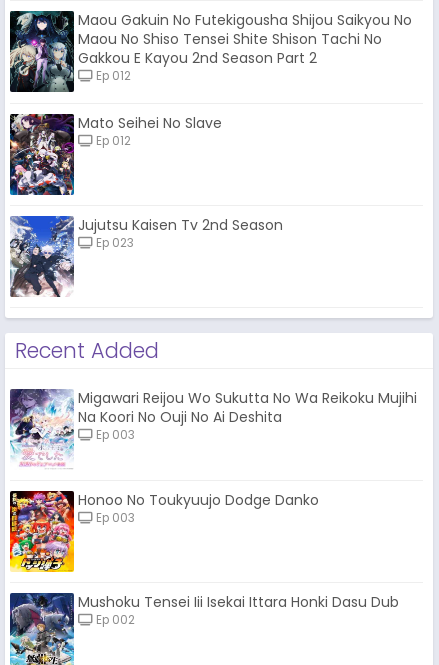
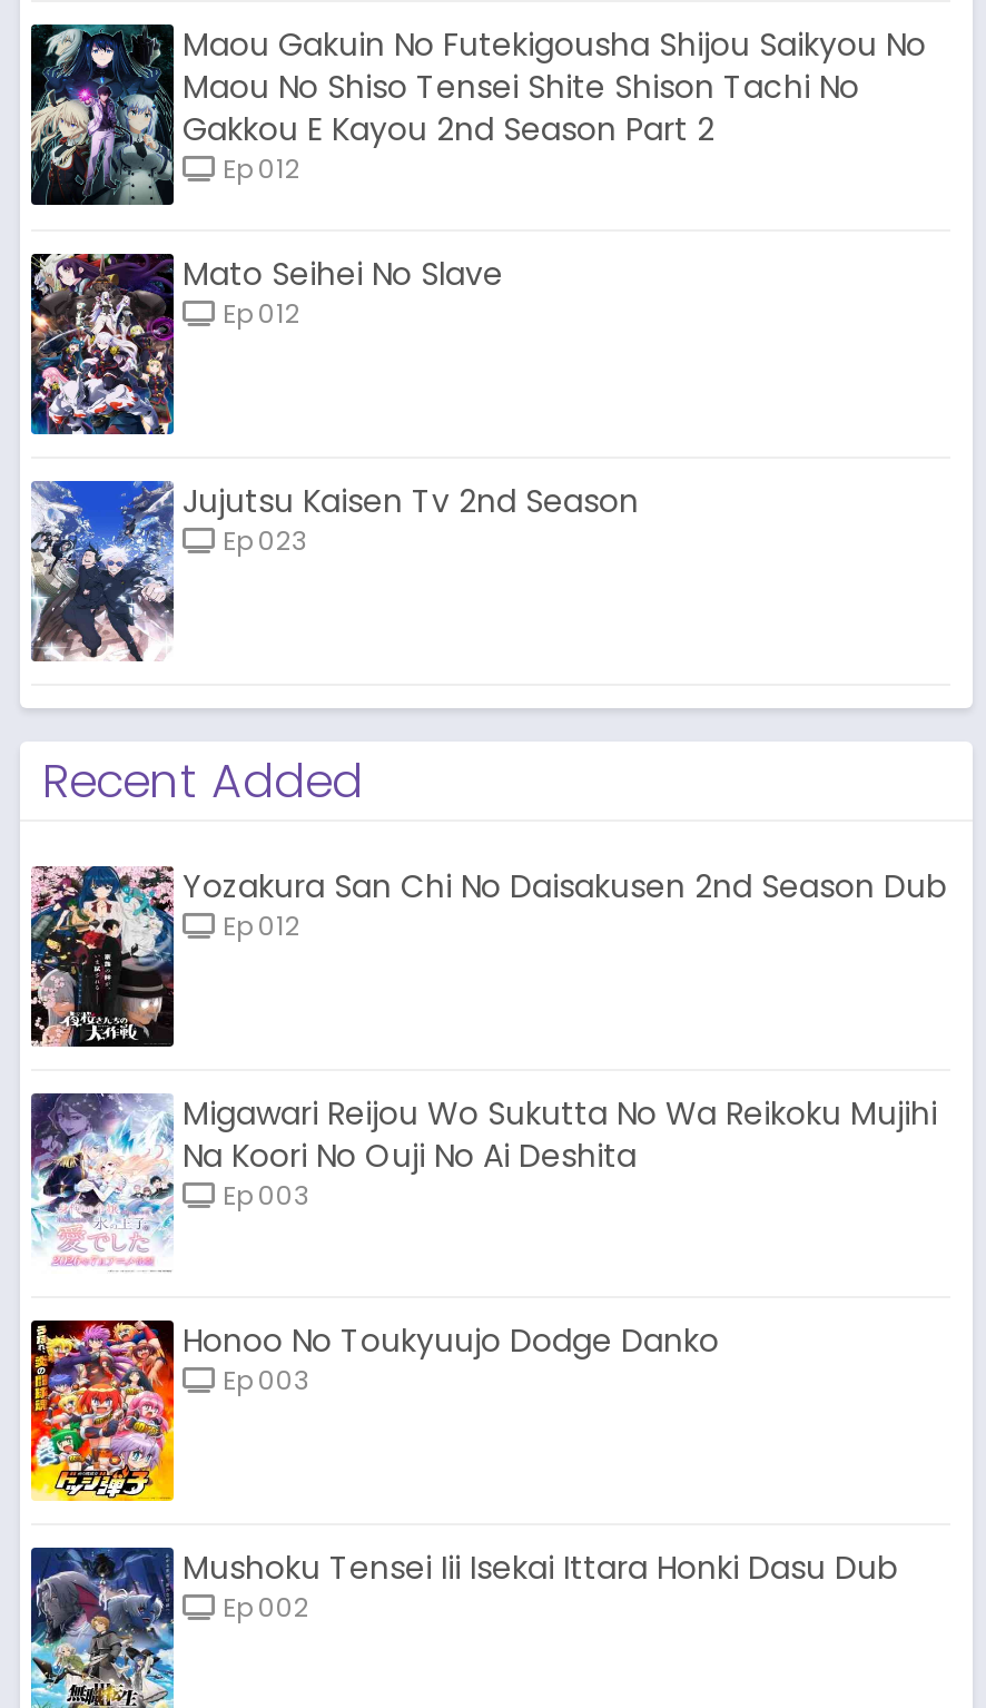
+ [image]
+ Yozakura San Chi No Daisakusen 2nd Season Dub
+ Ep 012
